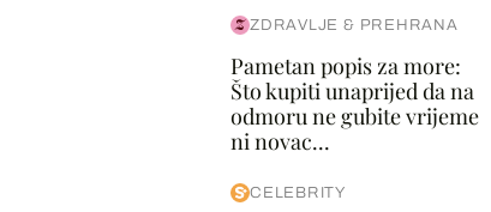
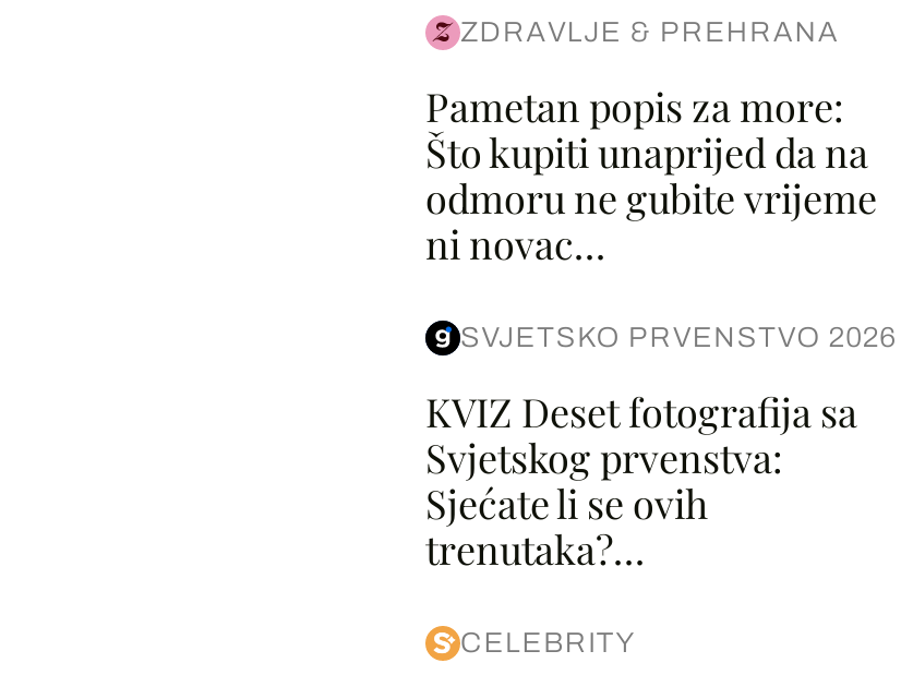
+ SVJETSKO PRVENSTVO 2026
+ KVIZ Deset fotografija sa
+ Svjetskog prvenstva:
+ Sjećate li se ovih
+ trenutaka?...
